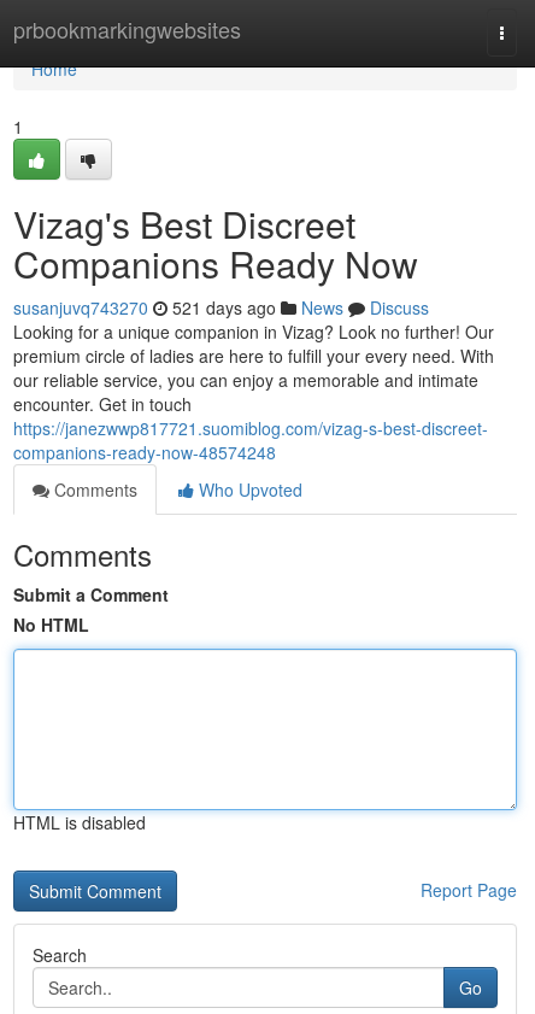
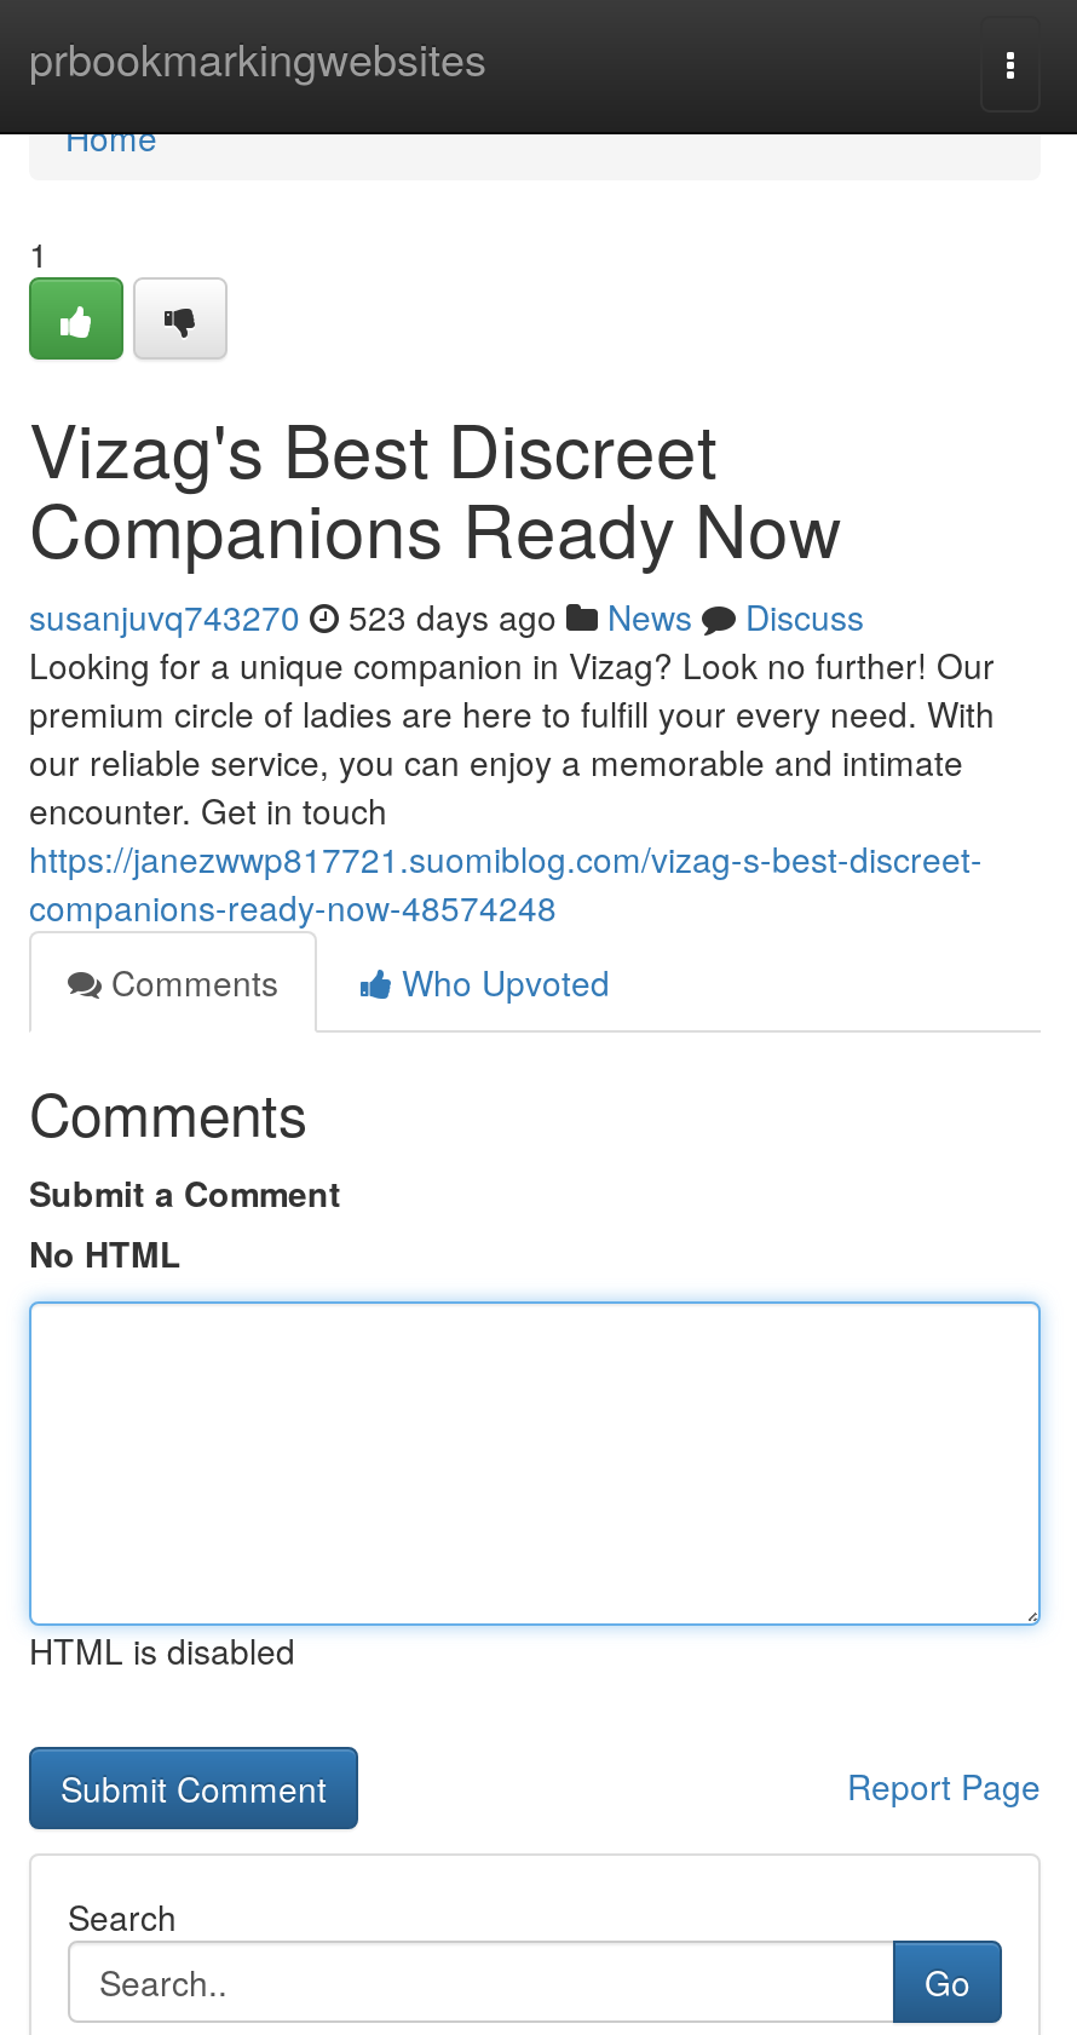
- susanjuvq743270 521 days ago News Discuss
+ susanjuvq743270 523 days ago News Discuss
